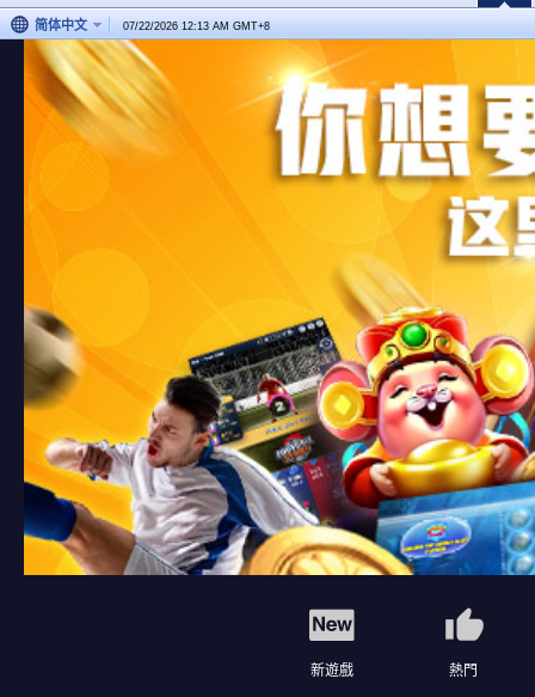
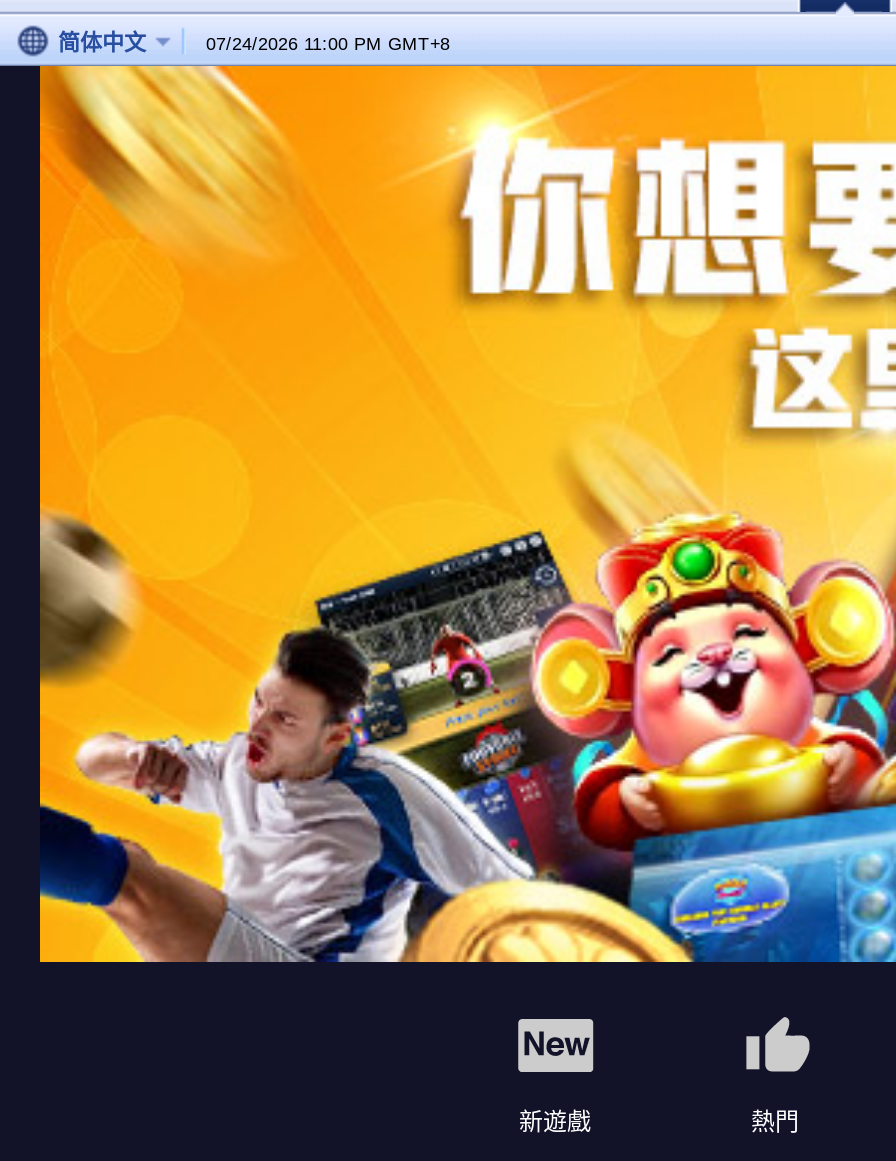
- 07/22/2026 12:13 AM GMT+8
+ 07/24/2026 11:00 PM GMT+8
